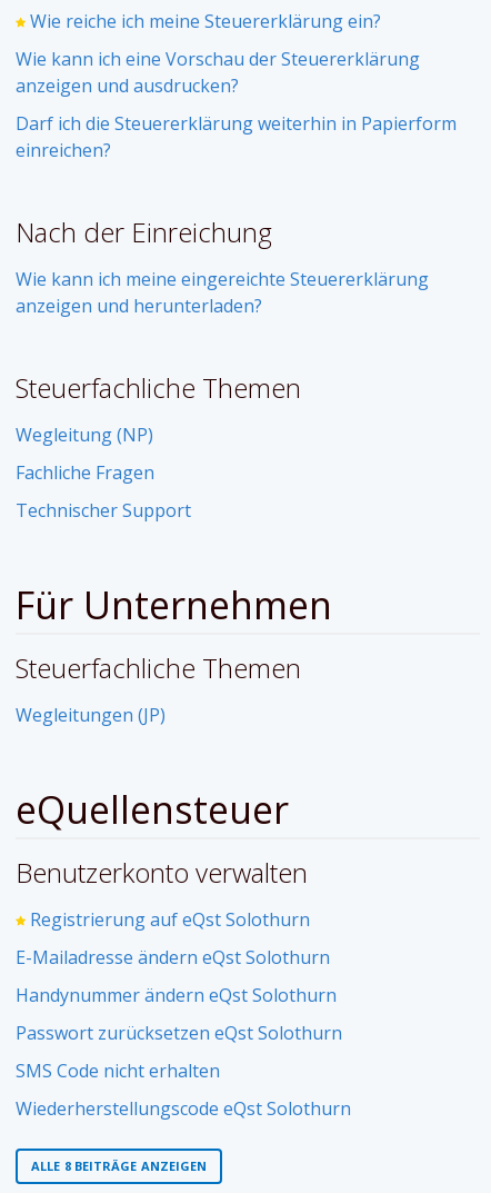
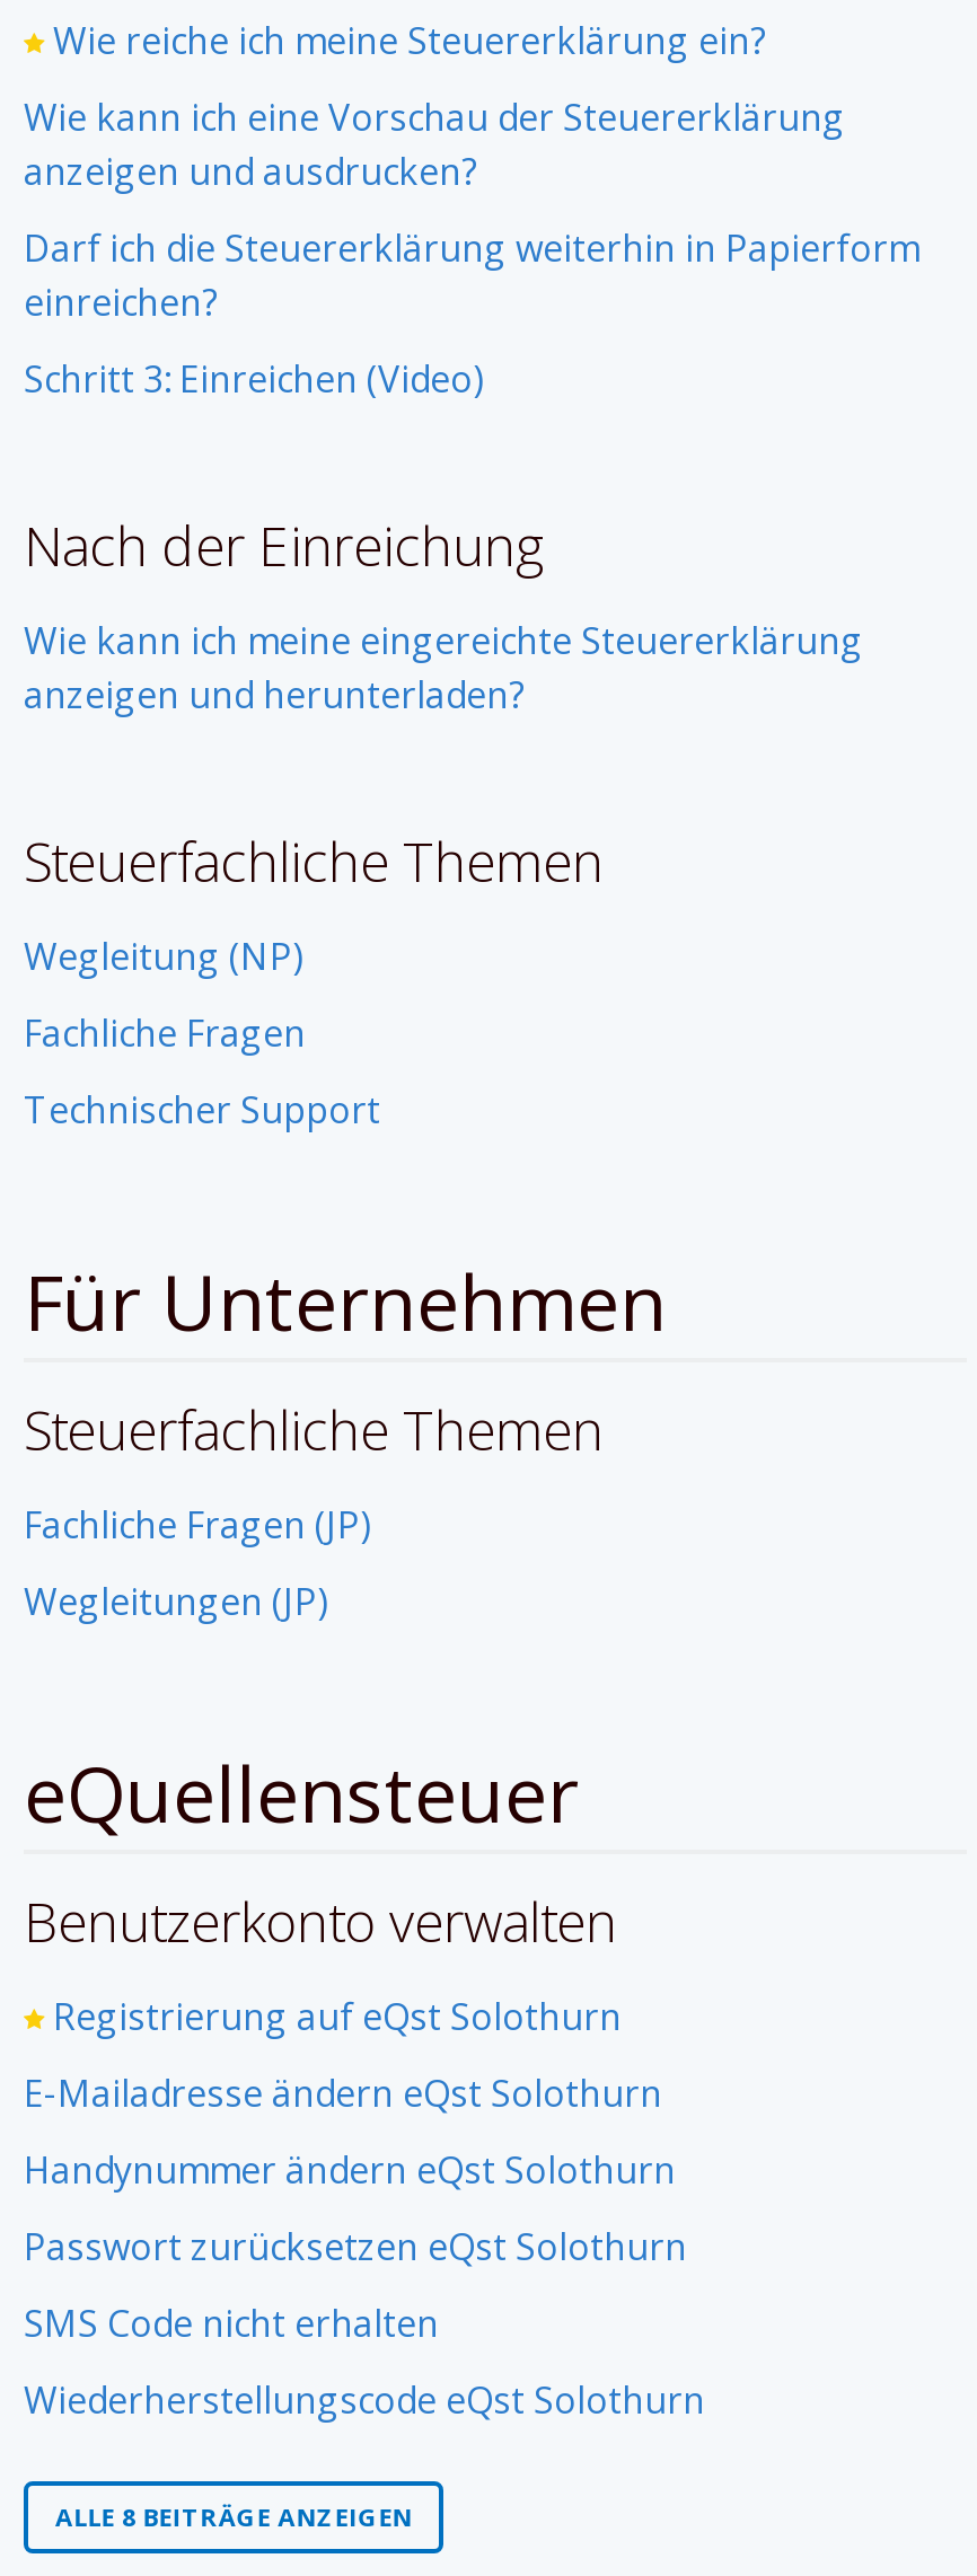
+ Schritt 3: Einreichen (Video)

+ Fachliche Fragen (JP)
